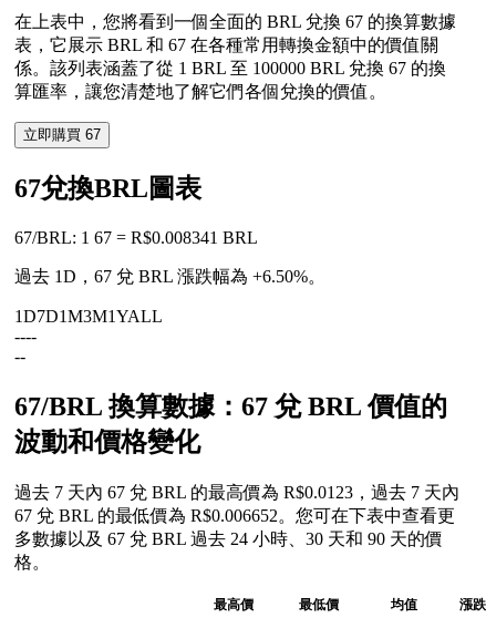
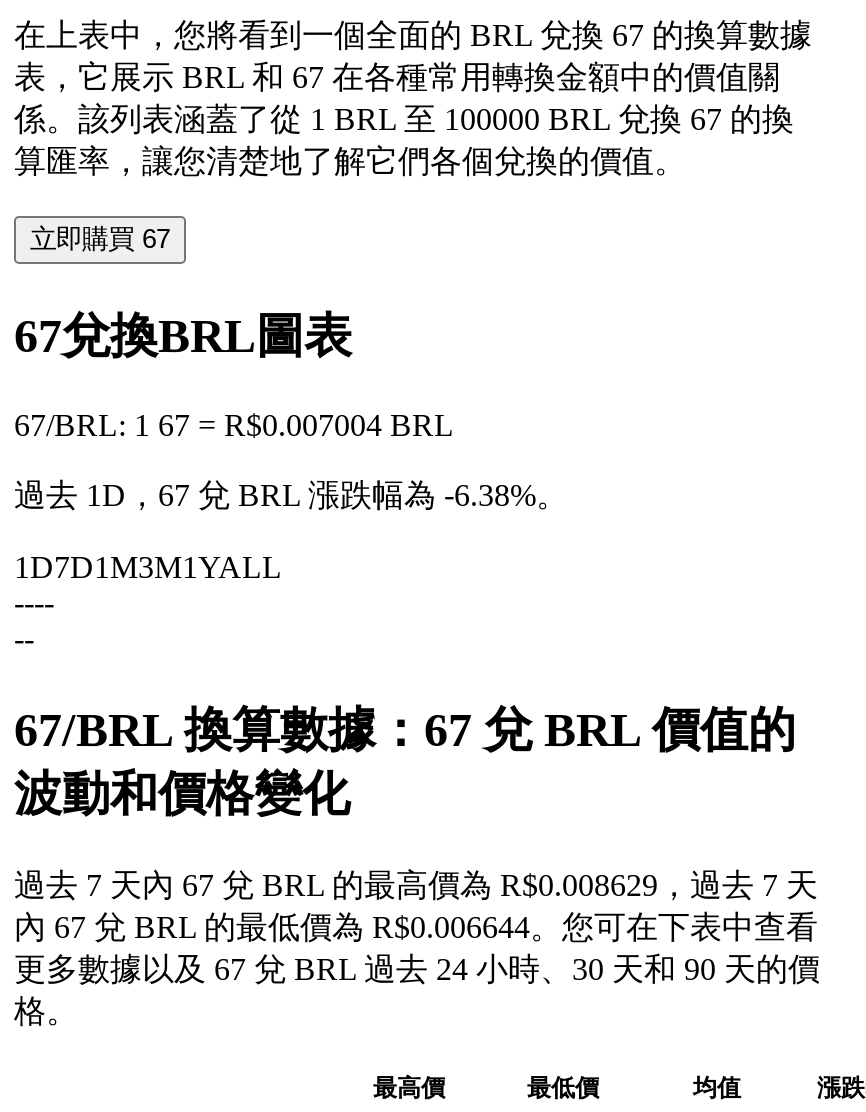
- 67/BRL: 1 67 = R$0.008341 BRL
+ 67/BRL: 1 67 = R$0.007004 BRL

- 過去 1D，67 兌 BRL 漲跌幅為+6.50%。
+ 過去 1D，67 兌 BRL 漲跌幅為-6.38%。

- 過去 7 天內 67 兌 BRL 的最高價為 R$0.0123，過去 7 天內
- 67 兌 BRL 的最低價為 R$0.006652。您可在下表中查看更
- 多數據以及 67 兌 BRL 過去 24 小時、30 天和 90 天的價
+ 過去 7 天內 67 兌 BRL 的最高價為 R$0.008629，過去 7 天
+ 內 67 兌 BRL 的最低價為 R$0.006644。您可在下表中查看
+ 更多數據以及 67 兌 BRL 過去 24 小時、30 天和 90 天的價
